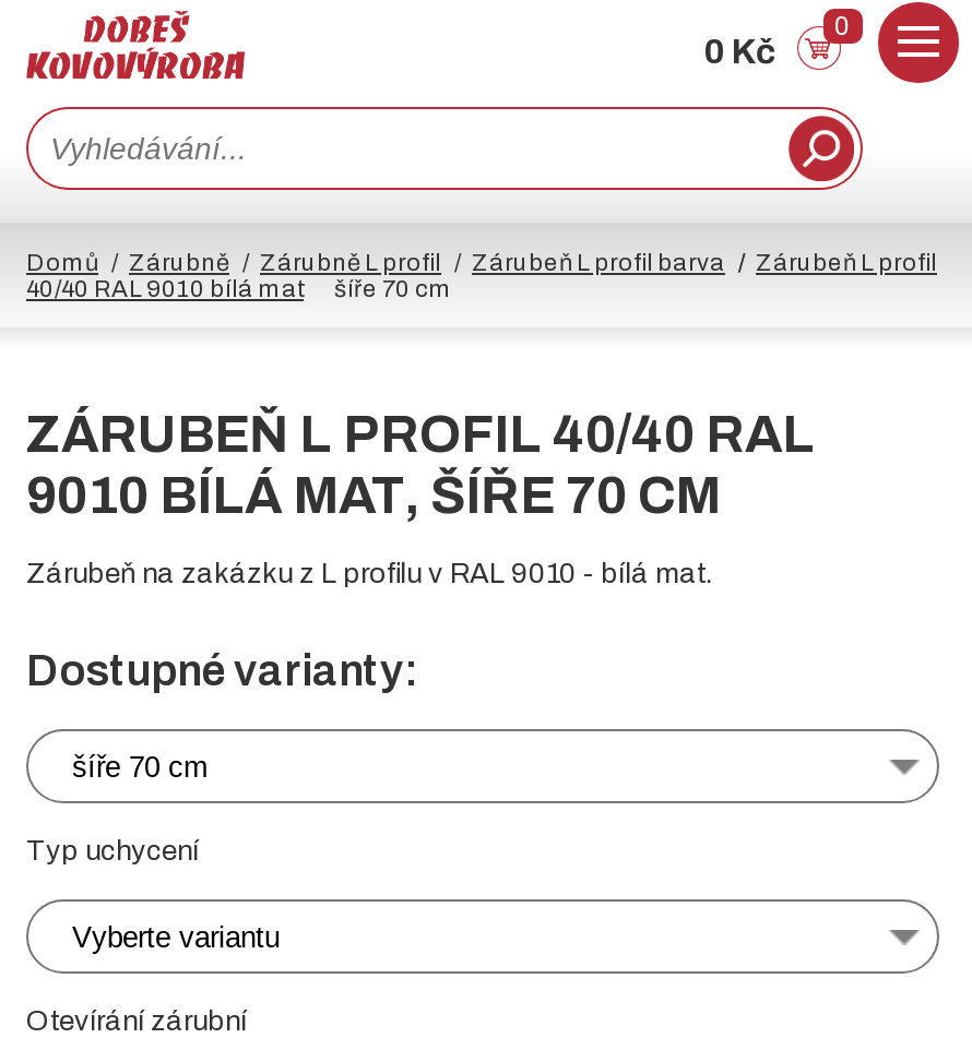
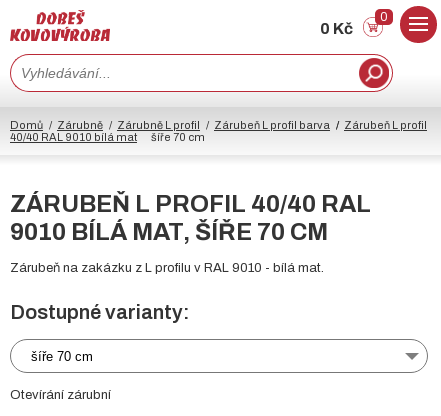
- Typ uchycení
- Vyberte variantu
